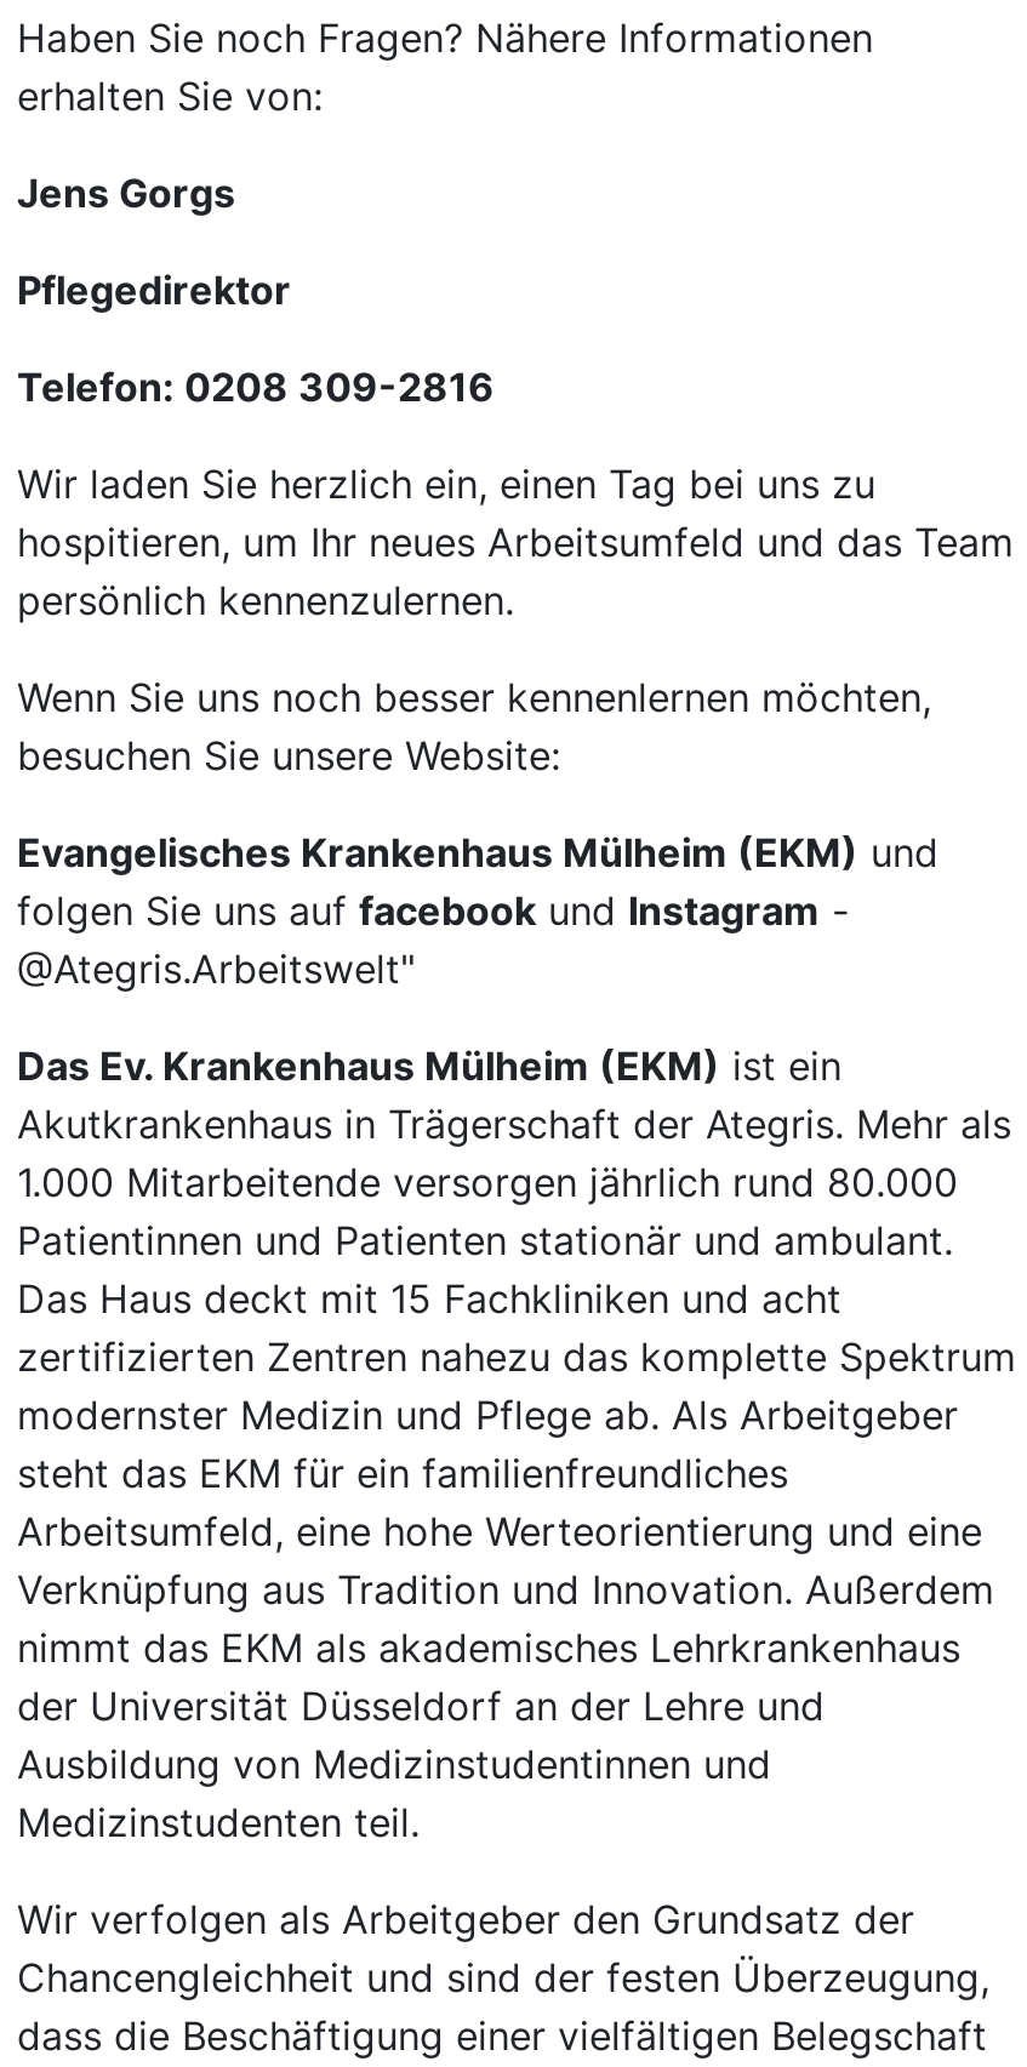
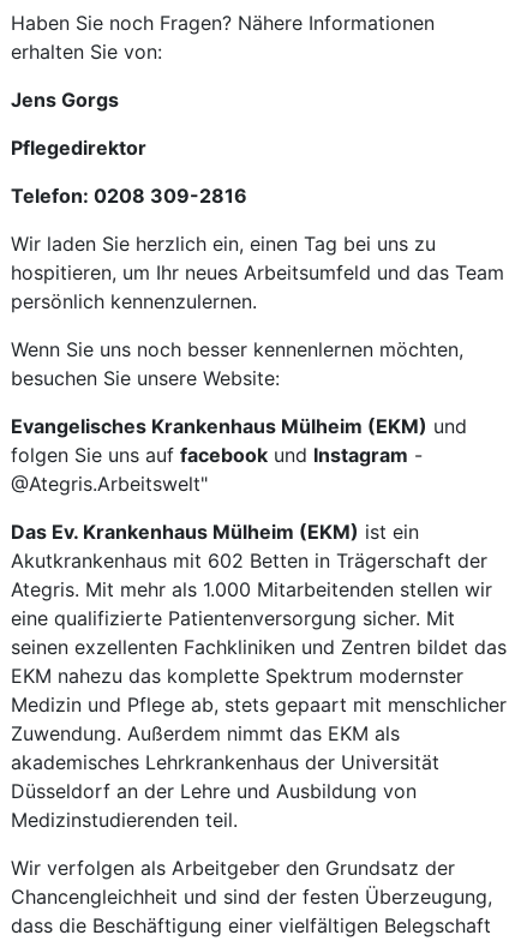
- Akutkrankenhaus in Trägerschaft der Ategris. Mehr als
- 1.000 Mitarbeitende versorgen jährlich rund 80.000
- Patientinnen und Patienten stationär und ambulant.
- Das Haus deckt mit 15 Fachkliniken und acht
- zertifizierten Zentren nahezu das komplette Spektrum
- modernster Medizin und Pflege ab. Als Arbeitgeber
- steht das EKM für ein familienfreundliches
- Arbeitsumfeld, eine hohe Werteorientierung und eine
- Verknüpfung aus Tradition und Innovation. Außerdem
- nimmt das EKM als akademisches Lehrkrankenhaus
- der Universität Düsseldorf an der Lehre und
- Ausbildung von Medizinstudentinnen und
- Medizinstudenten teil.
+ Akutkrankenhaus mit 602 Betten in Trägerschaft der
+ Ategris. Mit mehr als 1.000 Mitarbeitenden stellen wir
+ eine qualifizierte Patientenversorgung sicher. Mit
+ seinen exzellenten Fachkliniken und Zentren bildet das
+ EKM nahezu das komplette Spektrum modernster
+ Medizin und Pflege ab, stets gepaart mit menschlicher
+ Zuwendung. Außerdem nimmt das EKM als
+ akademisches Lehrkrankenhaus der Universität
+ Düsseldorf an der Lehre und Ausbildung von
+ Medizinstudierenden teil.
